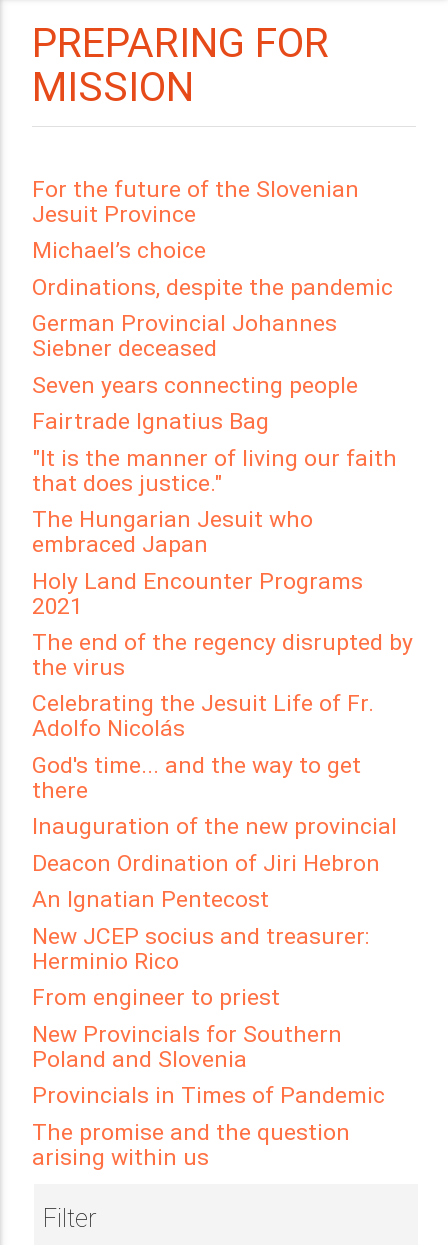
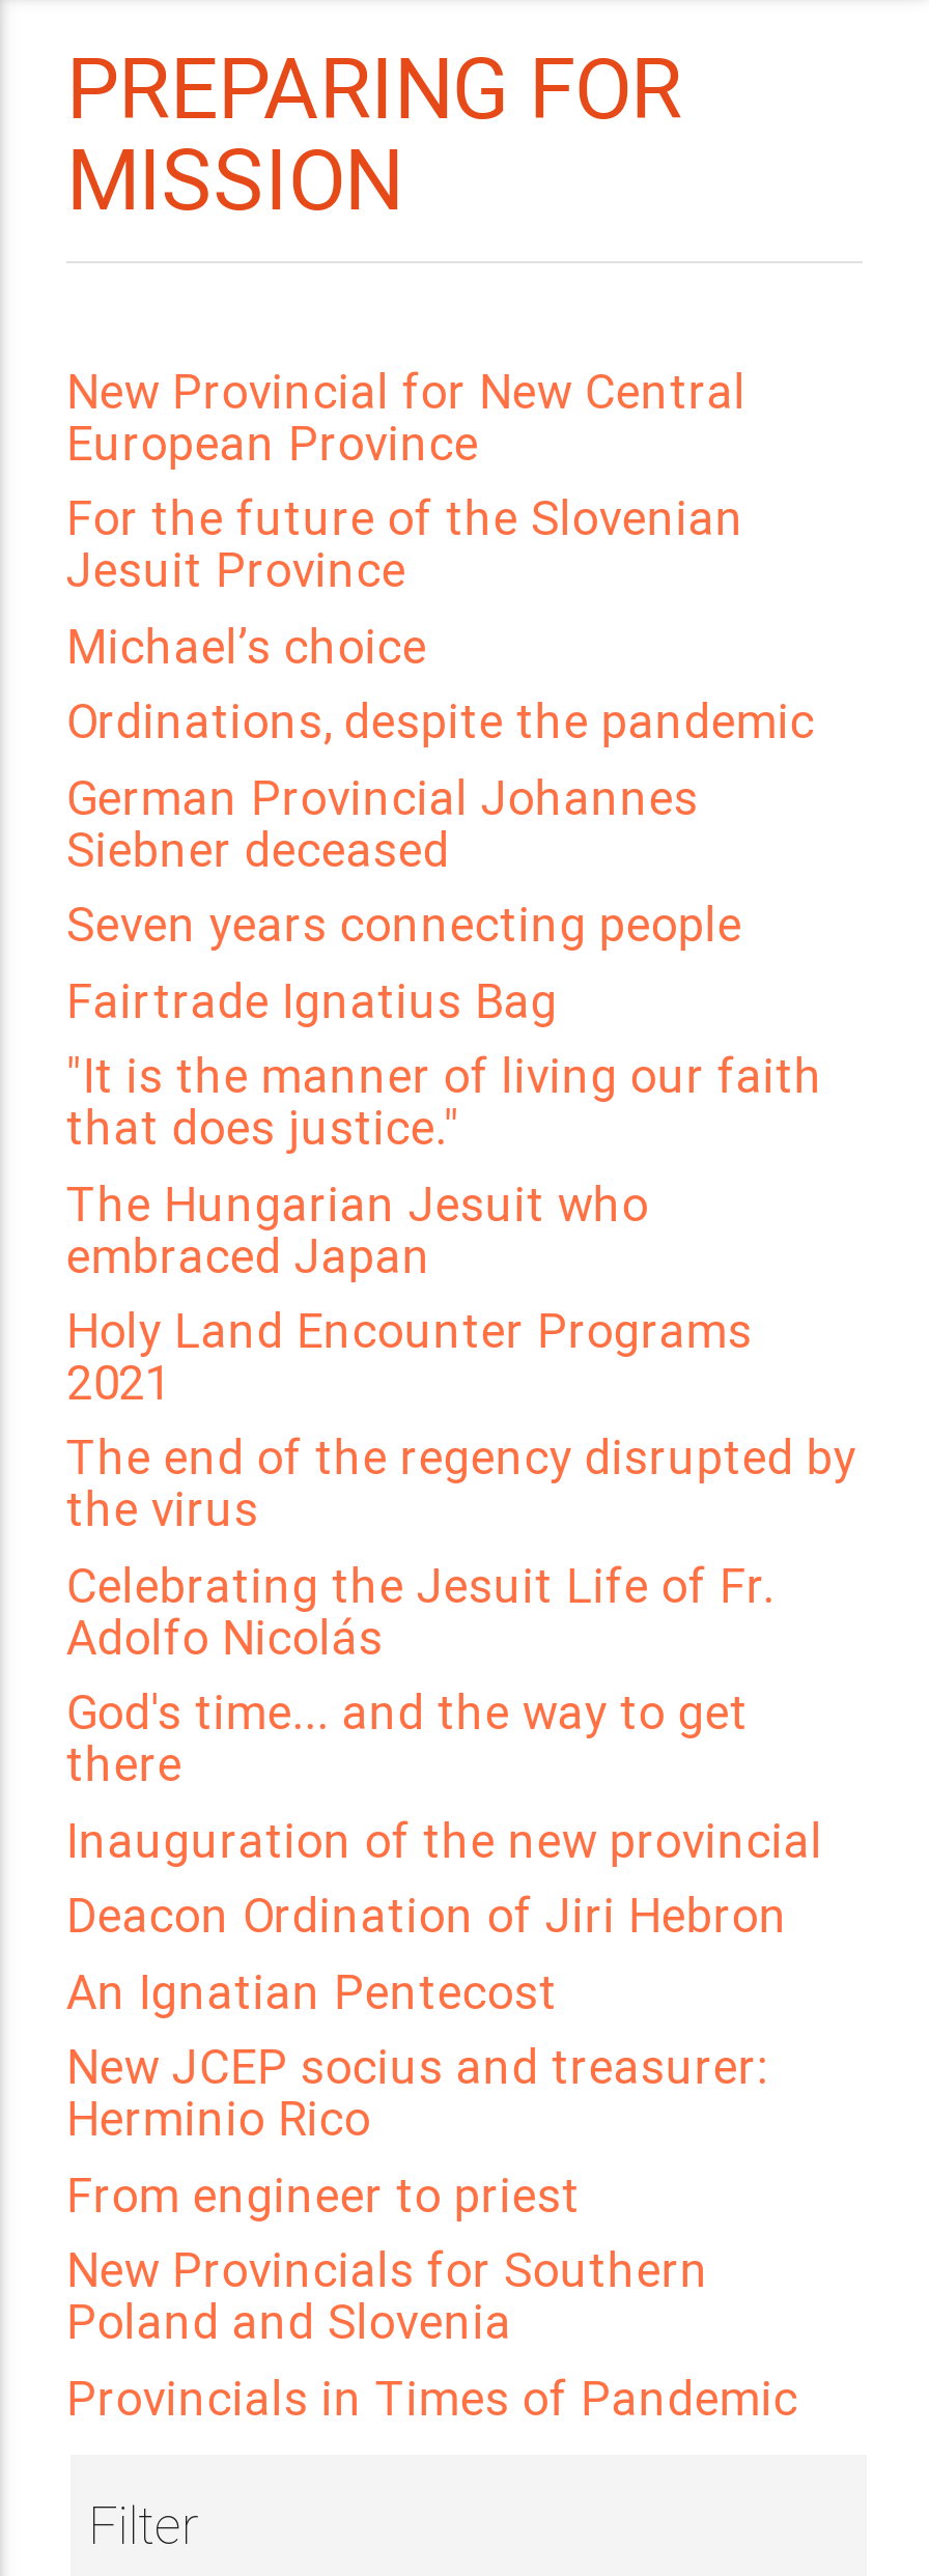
+ New Provincial for New Central
+ European Province

moved down: For the future of the Slovenian | Jesuit Province | Michael’s choice | ... | Poland and Slovenia | Provincials in Times of Pandemic

- The promise and the question
- arising within us
